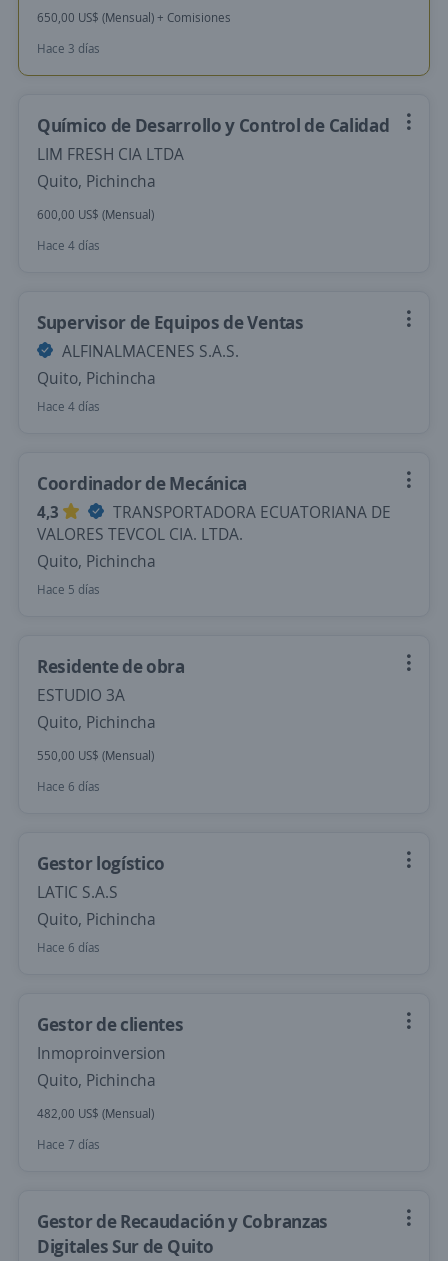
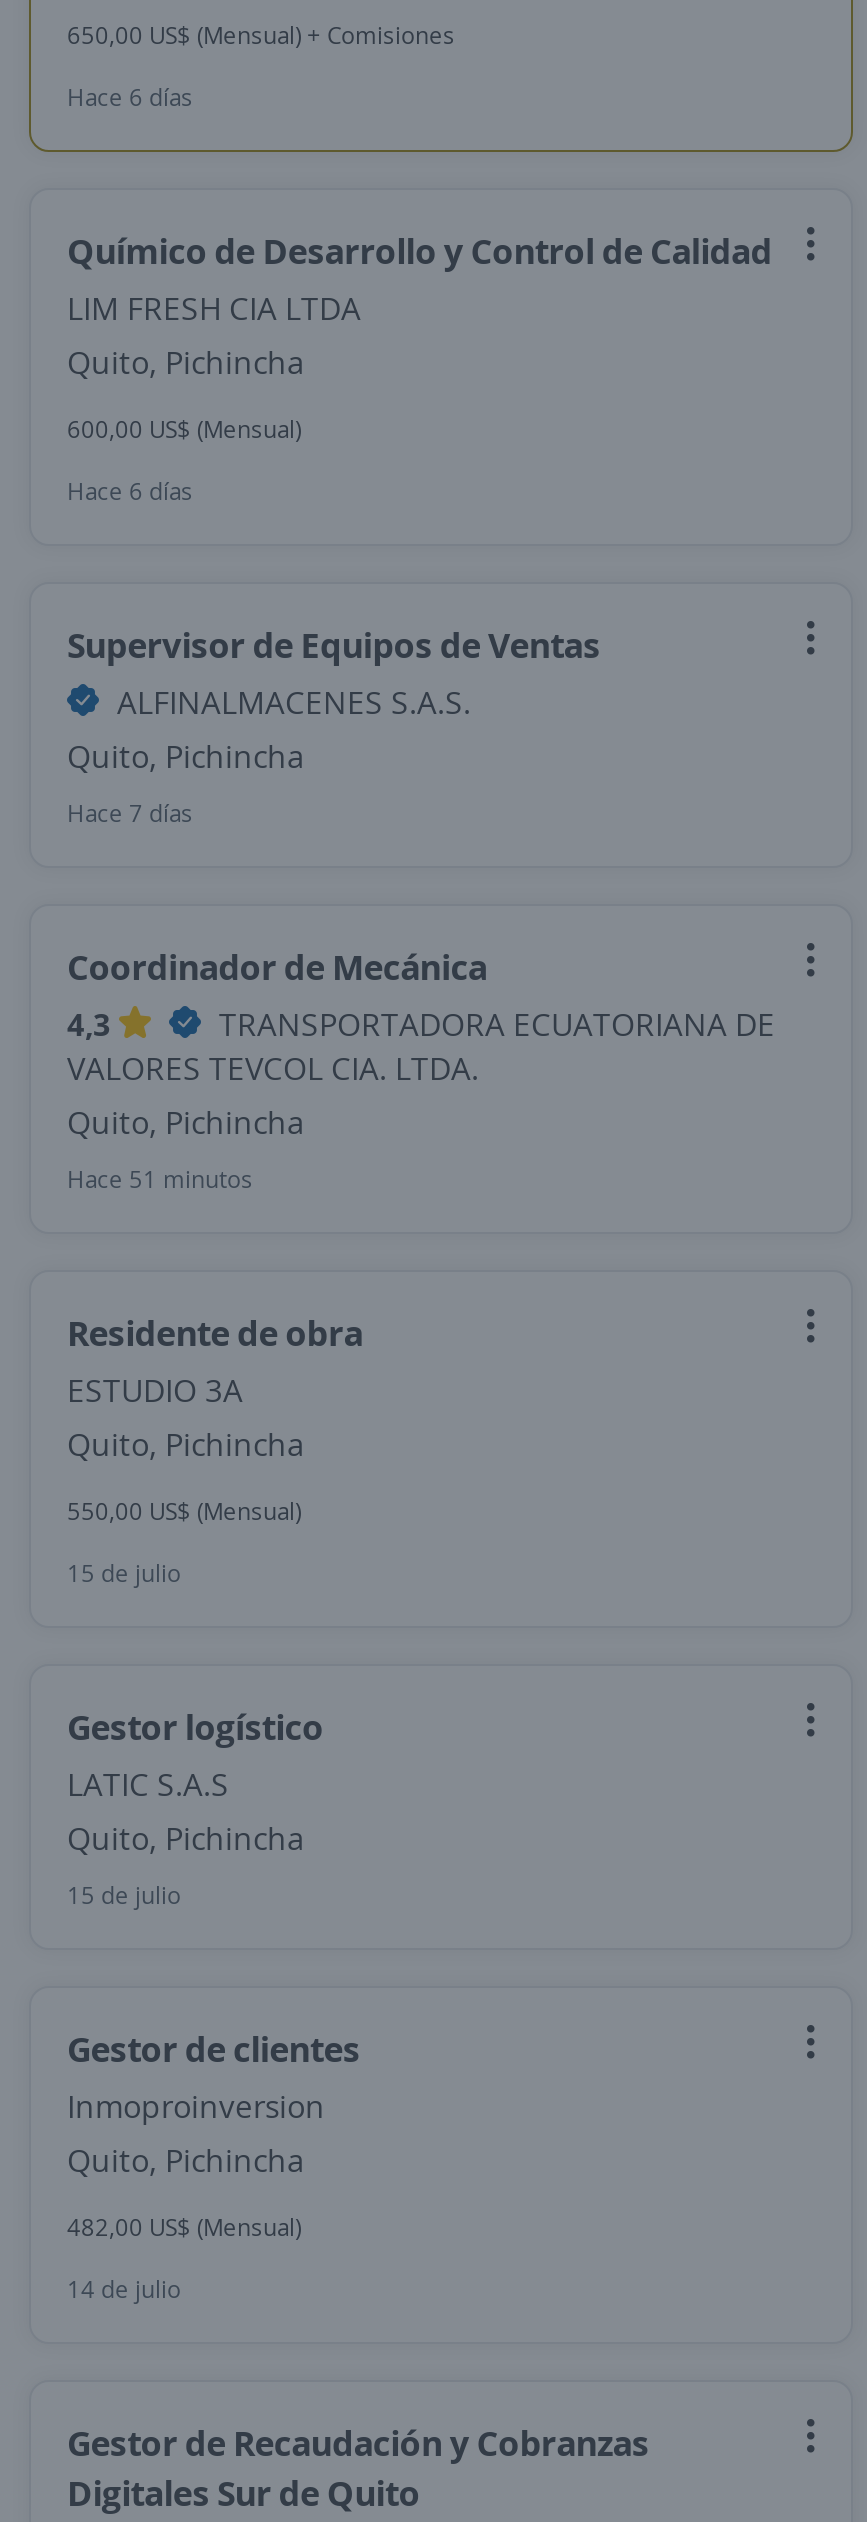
- Hace 3 días
+ Hace 6 días

- Hace 4 días
+ Hace 6 días

- Hace 4 días
+ Hace 7 días

- Hace 5 días
+ Hace 51 minutos

- Hace 6 días
+ 15 de julio

- Hace 6 días
+ 15 de julio

- Hace 7 días
+ 14 de julio
